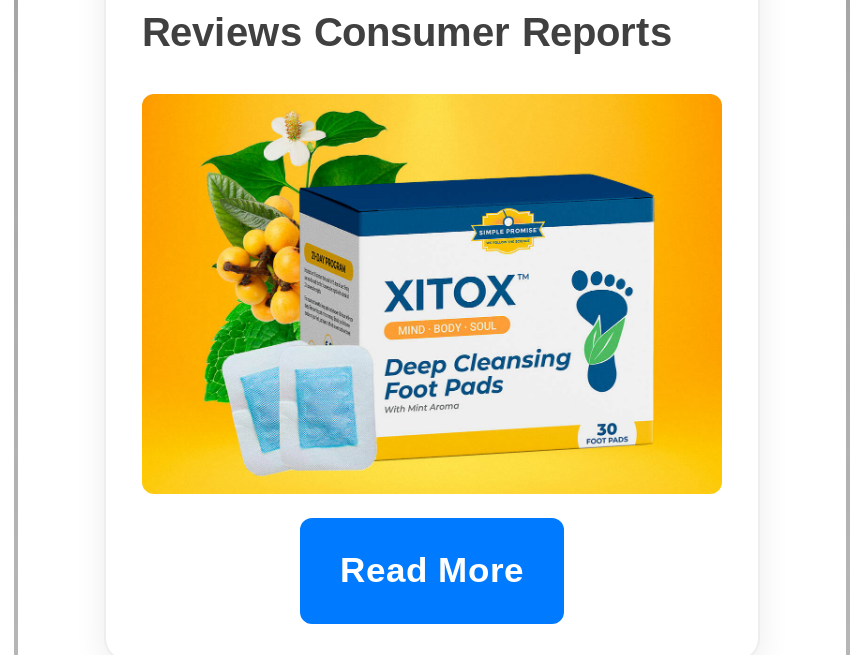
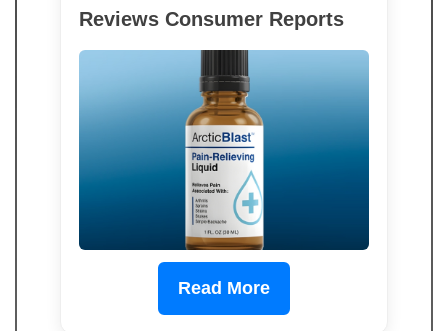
- [image]
+ [image]
